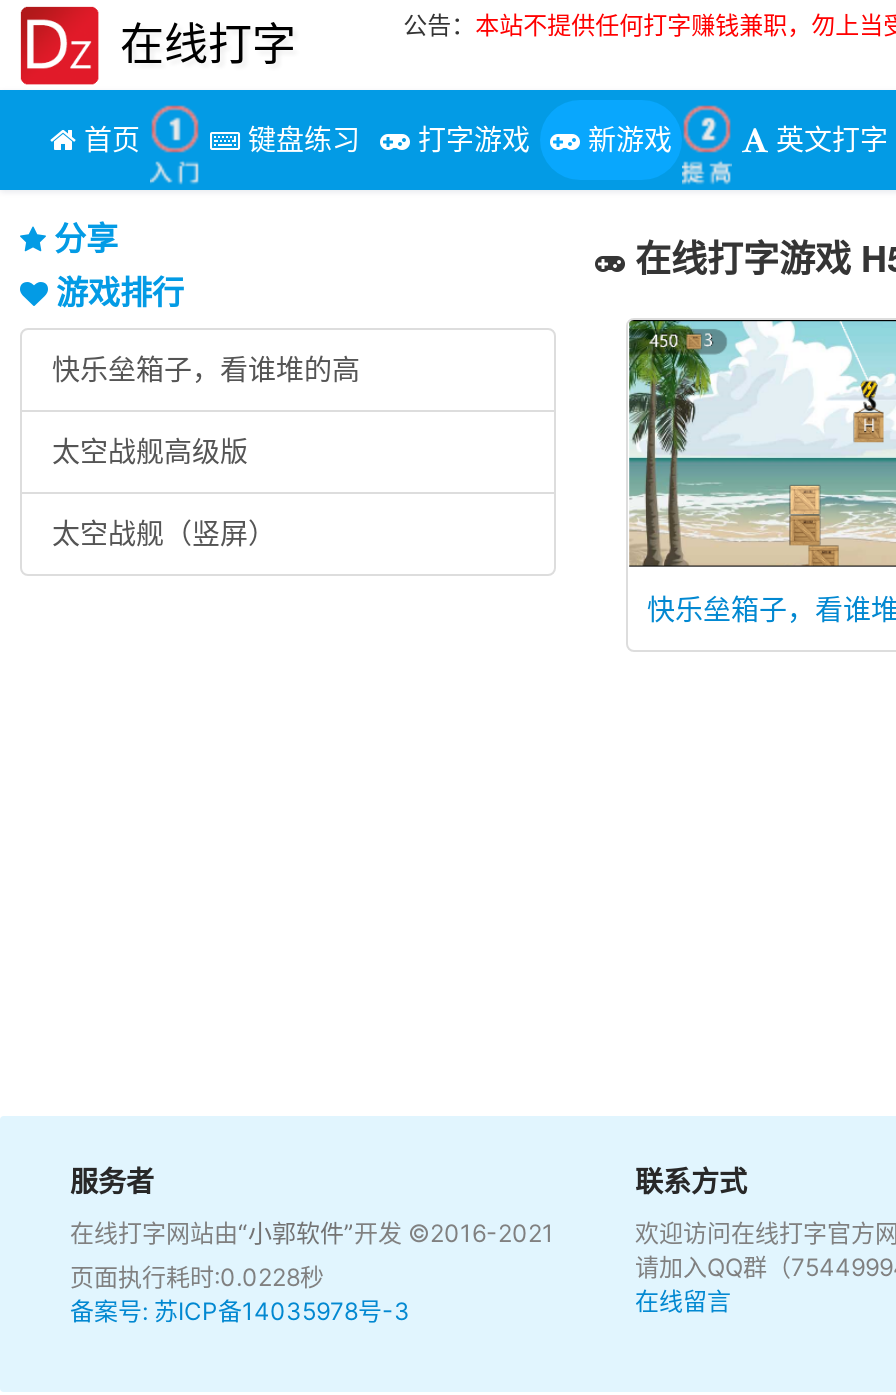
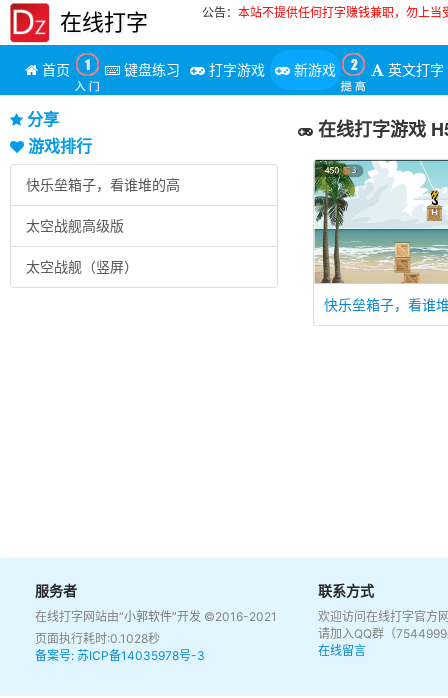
- 页面执行耗时:0.0228秒
+ 页面执行耗时:0.1028秒
